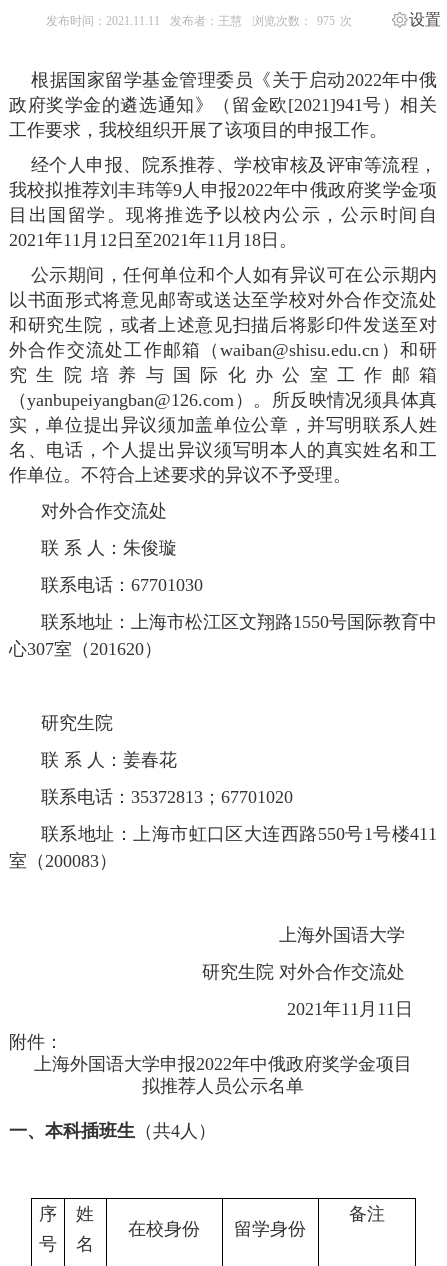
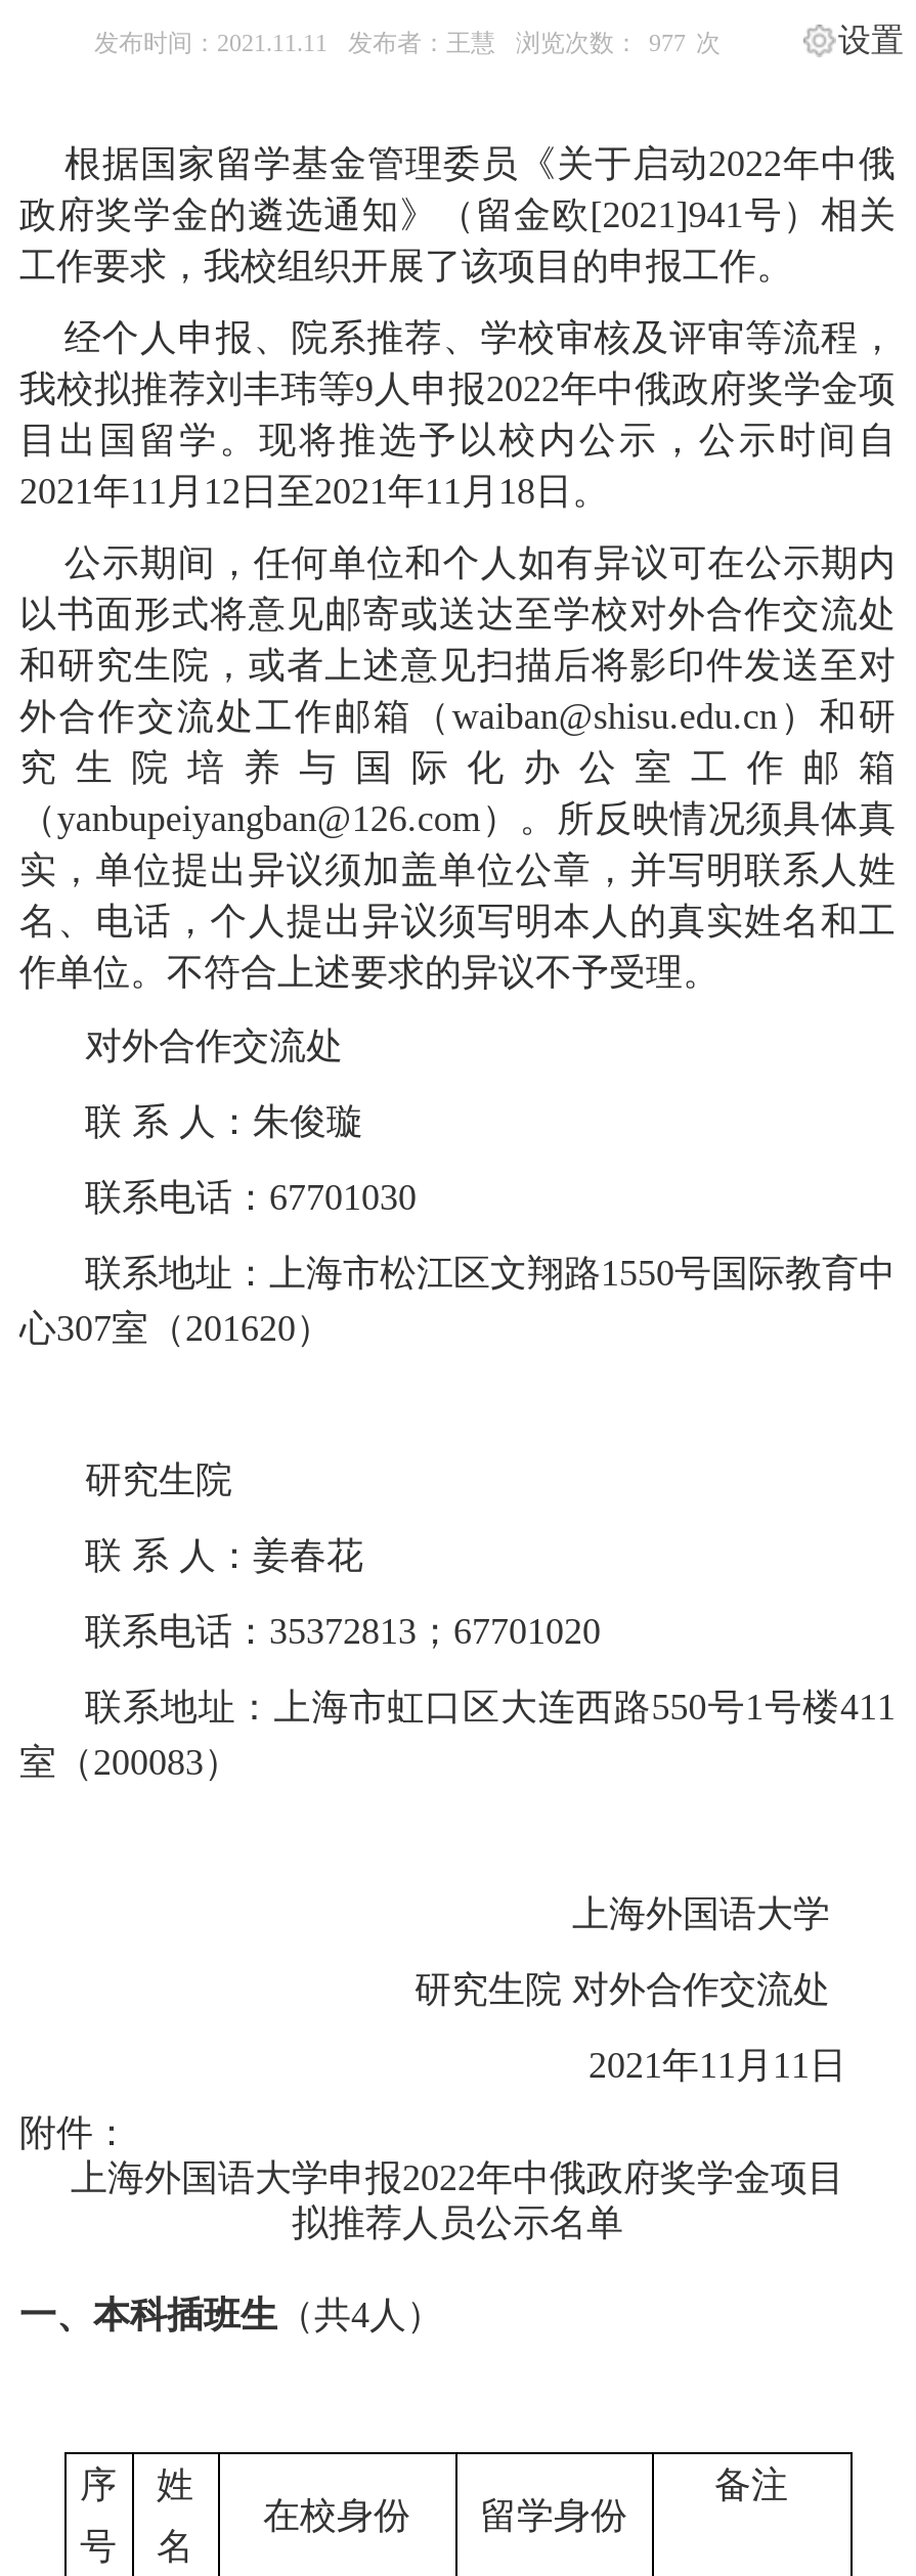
- 发布时间：2021.11.11 发布者：王慧 浏览次数： 975 次
+ 发布时间：2021.11.11 发布者：王慧 浏览次数： 977 次
